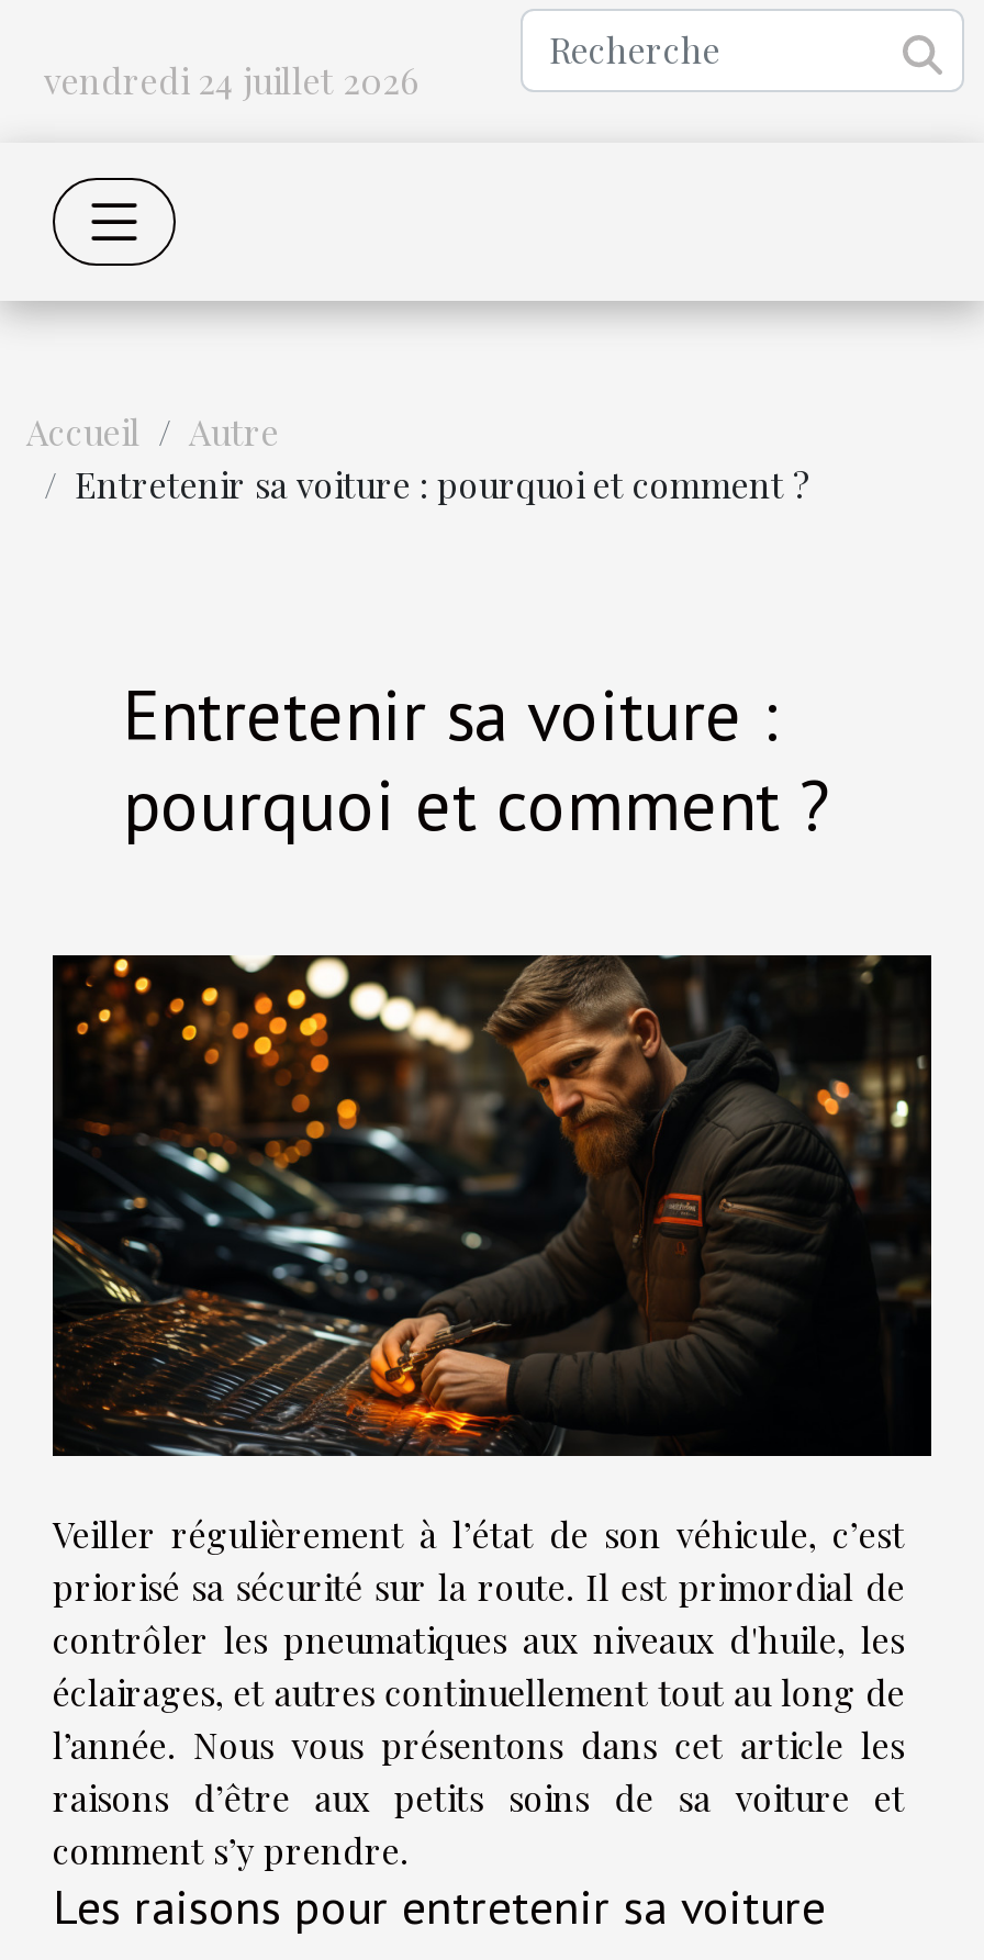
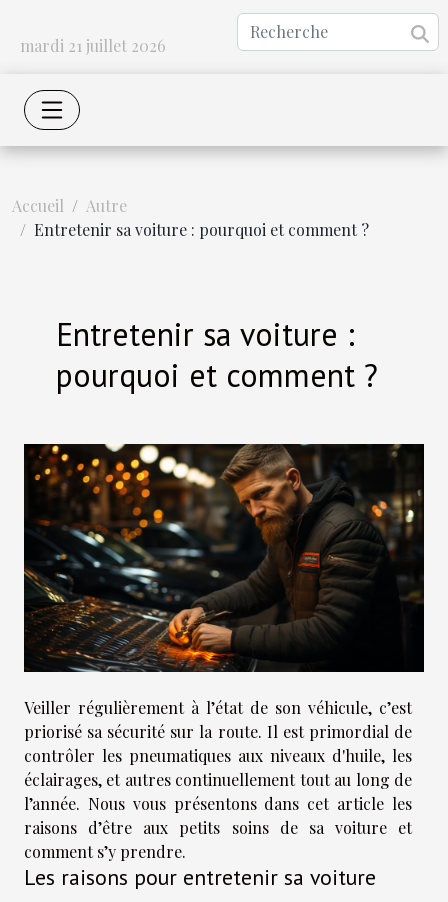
- vendredi 24 juillet 2026
+ mardi 21 juillet 2026
